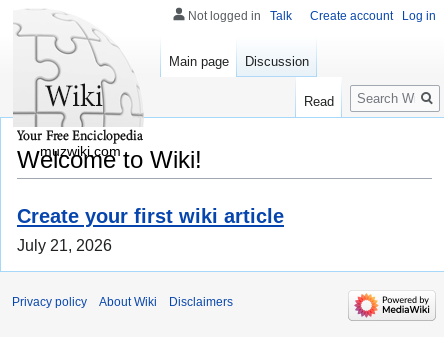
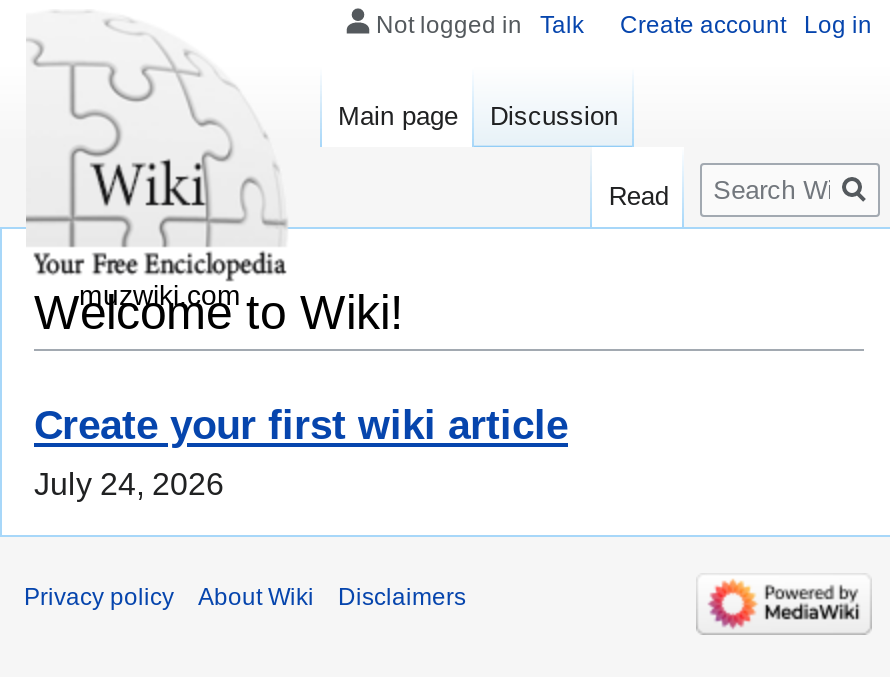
- July 21, 2026
+ July 24, 2026
